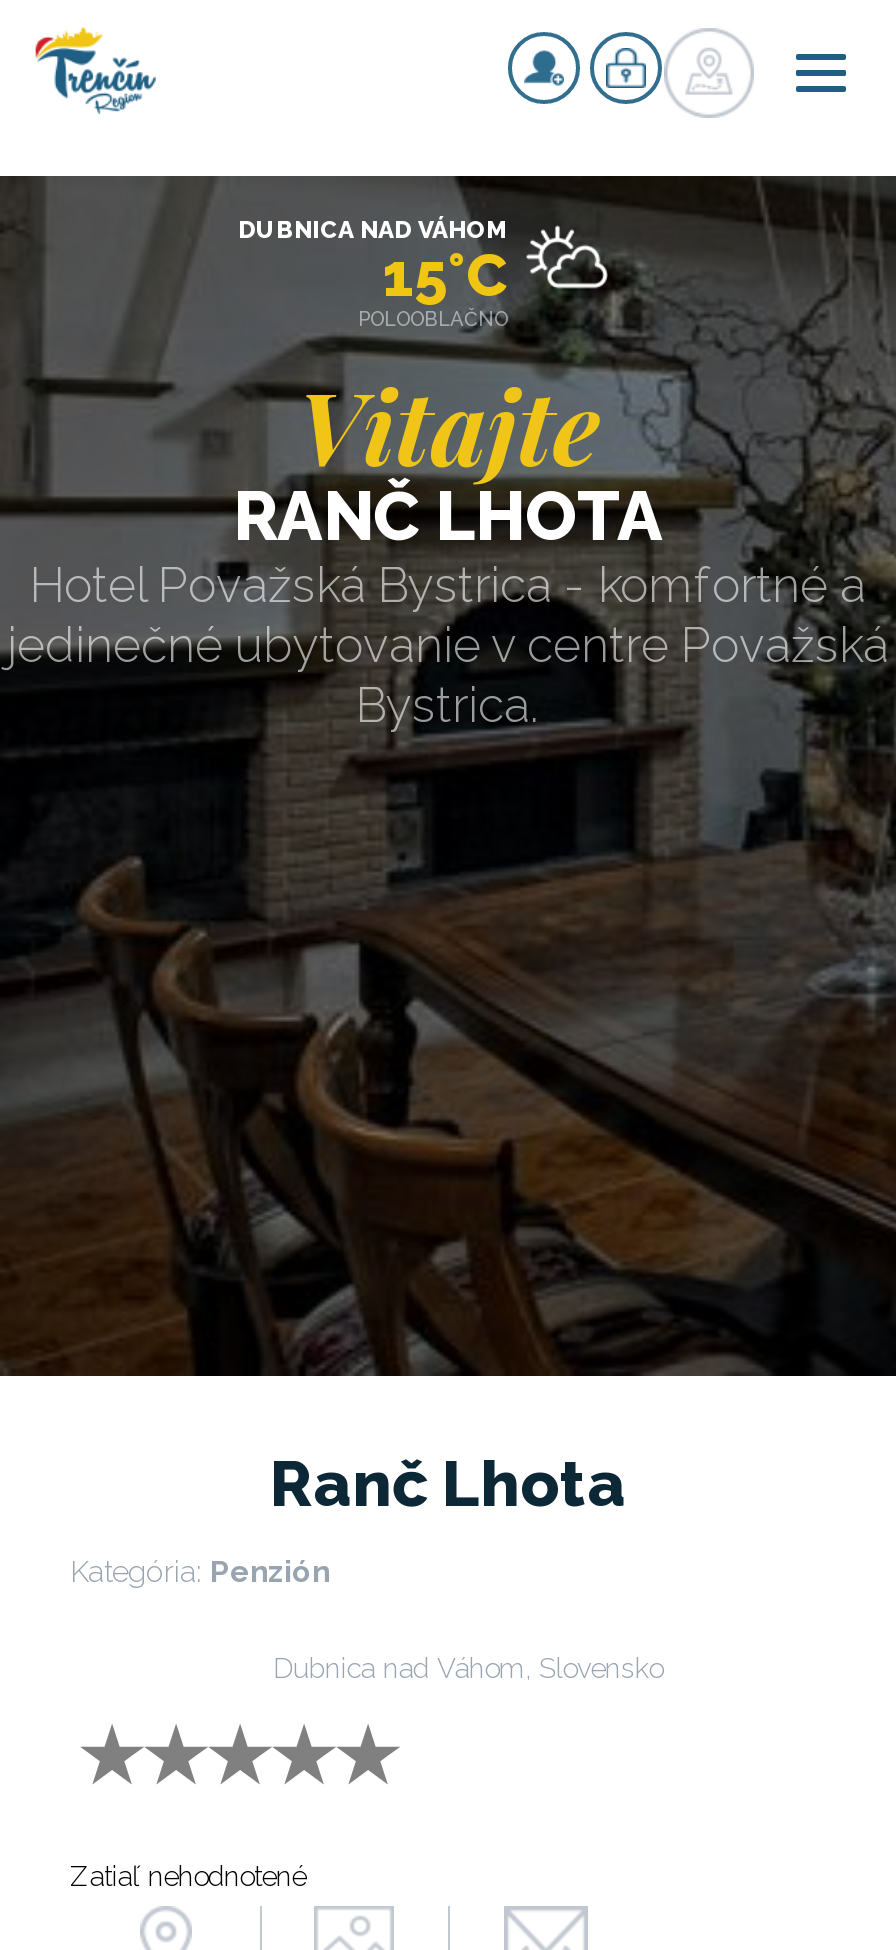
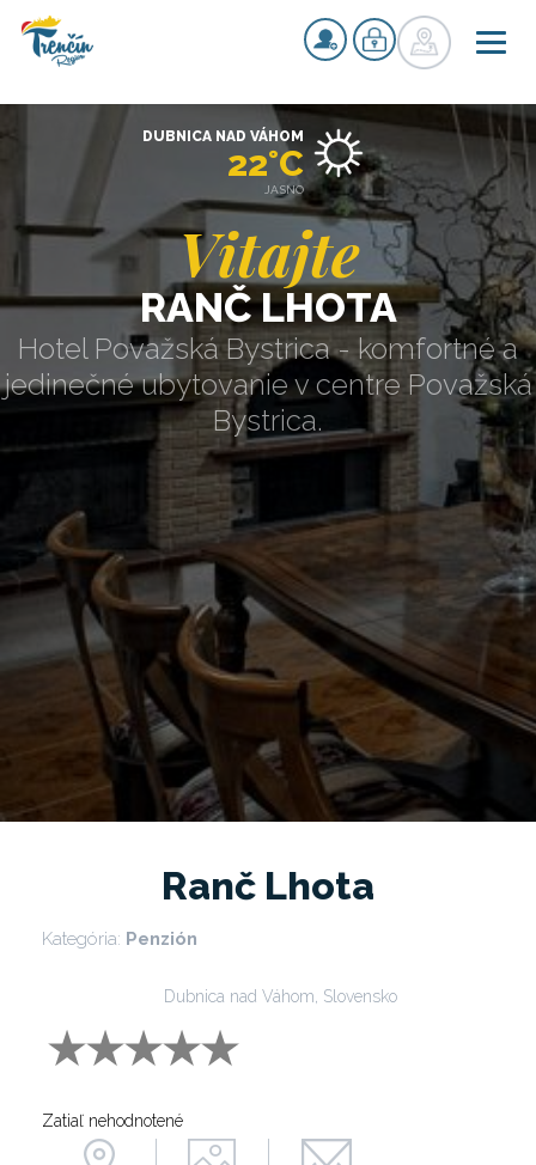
- [image]
- 15°C
- POLOOBLAČNO
+ [image]
+ 22°C
+ JASNO
